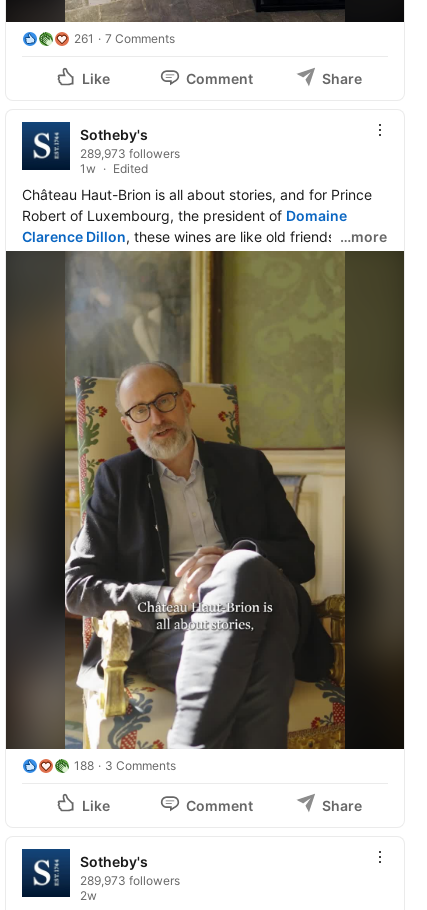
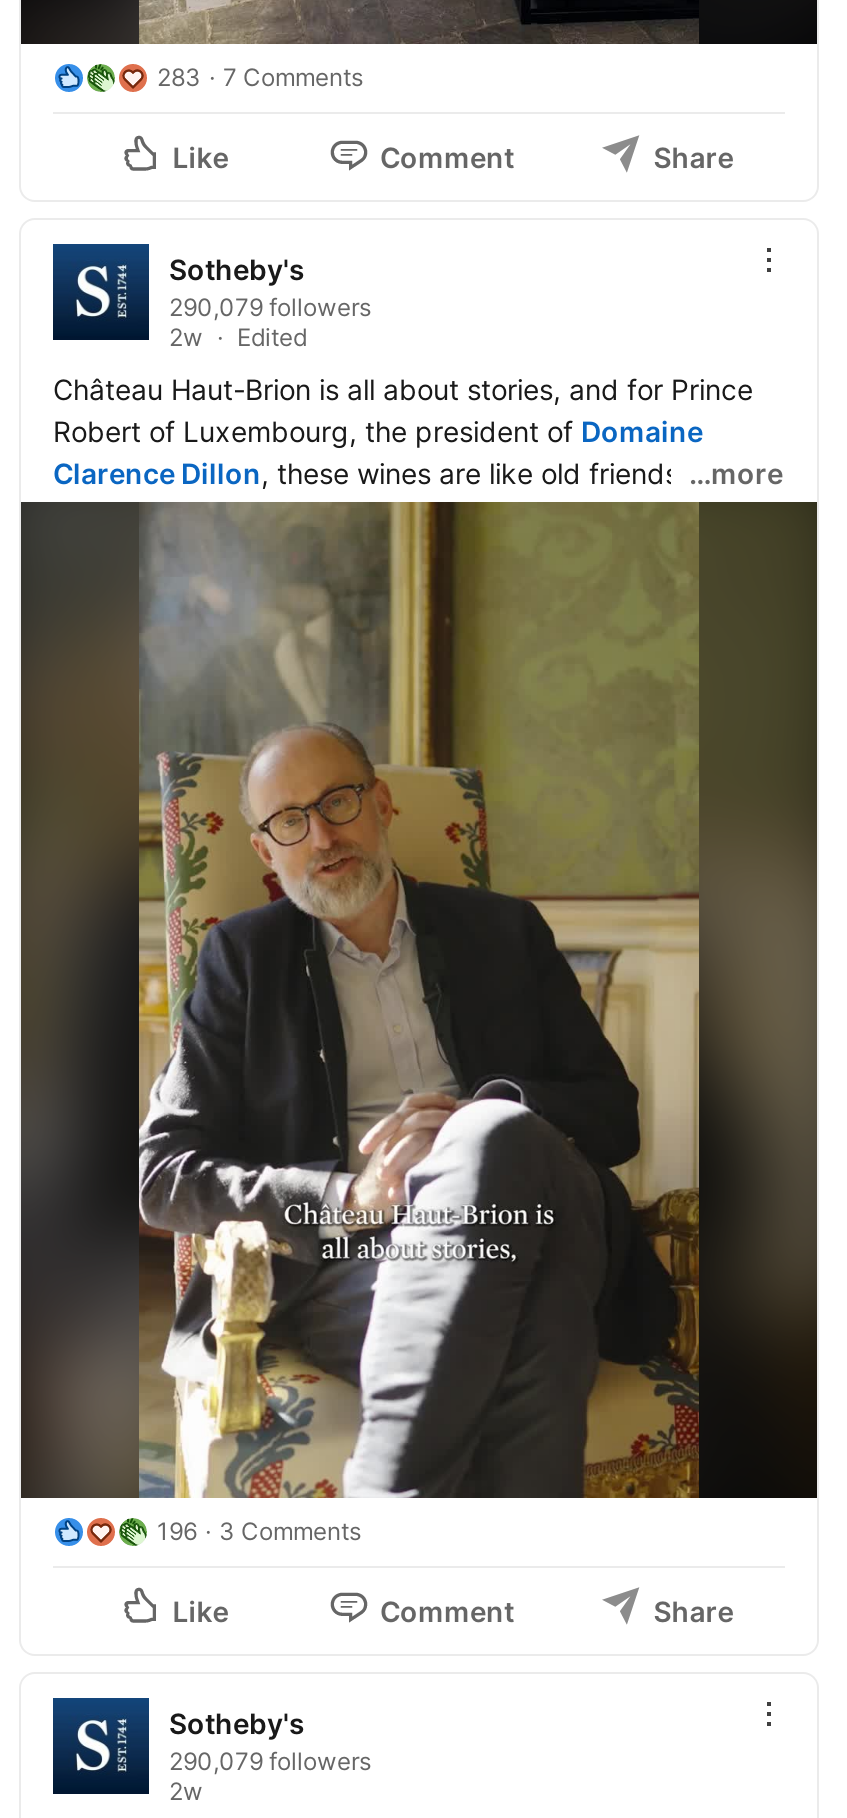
- 261 7 Comments
+ 283 7 Comments

- 289,973 followers
- 1w
+ 290,079 followers
+ 2w

- 188 3 Comments
+ 196 3 Comments

- 289,973 followers
+ 290,079 followers
